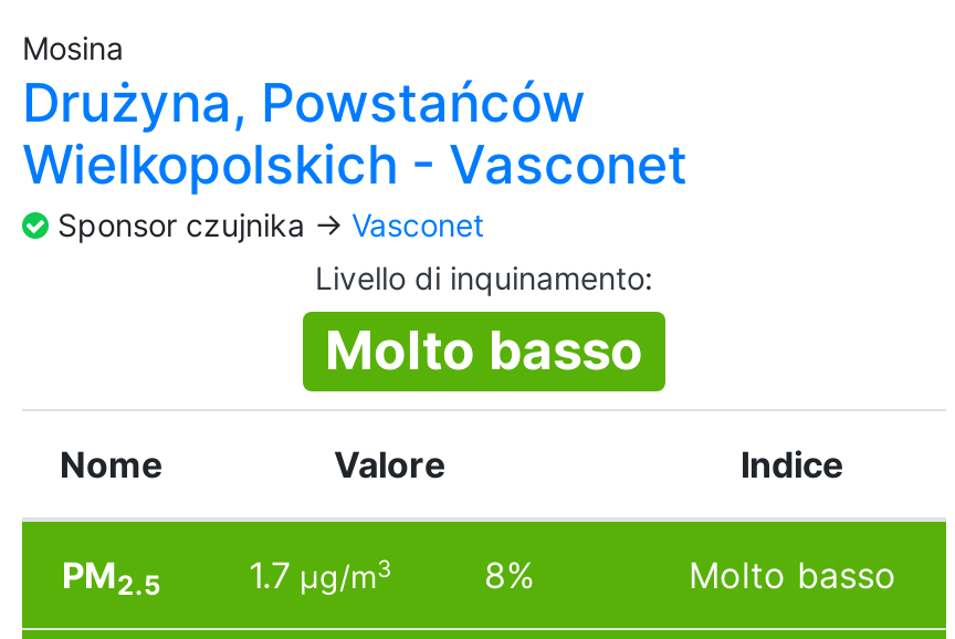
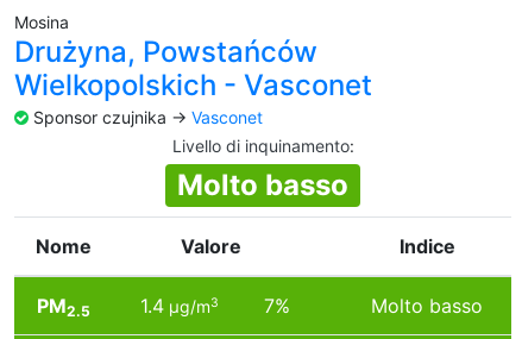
- 1.7 µg/m3
+ 1.4 µg/m3

- 8%
+ 7%
